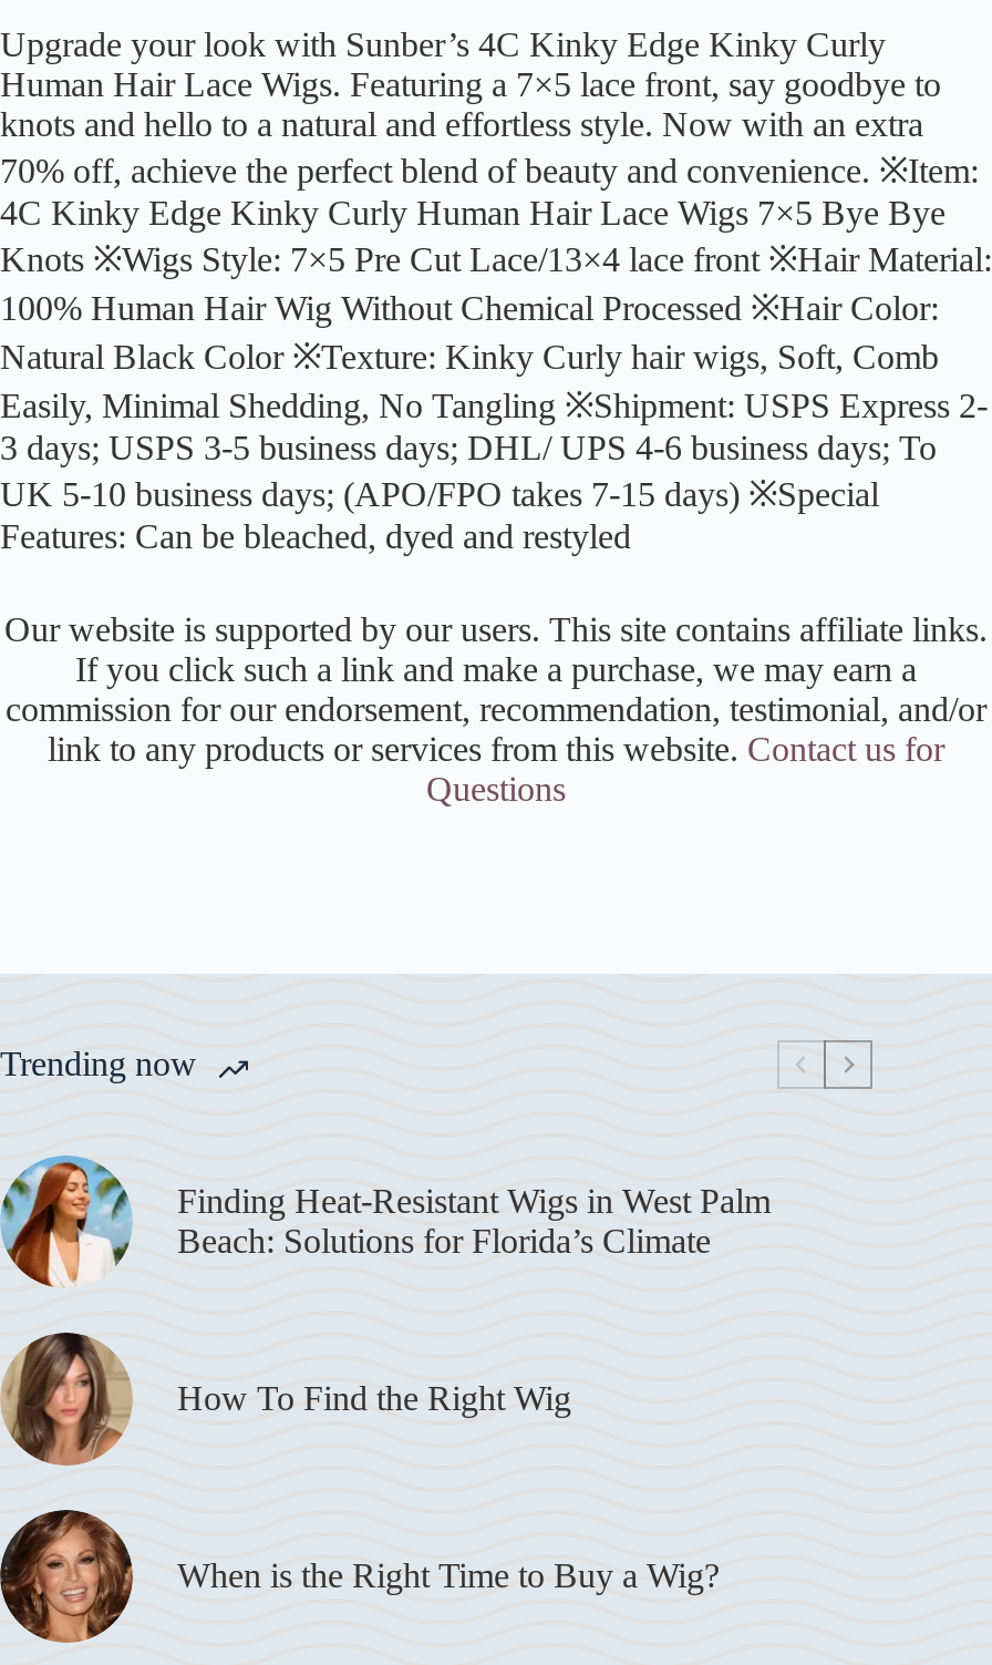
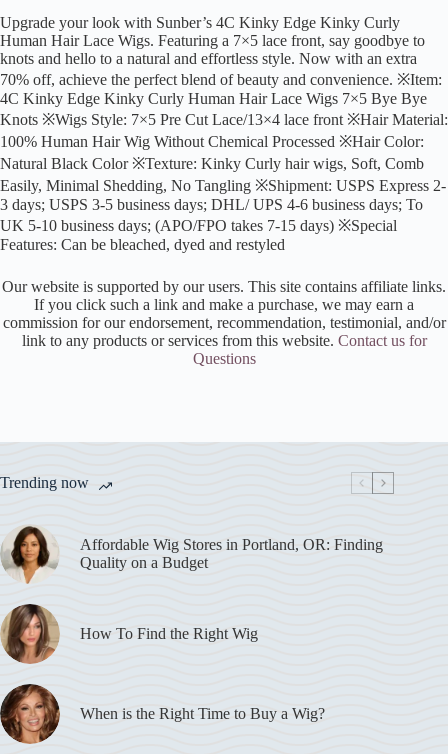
- [image]
- Finding Heat-Resistant Wigs in West Palm
- Beach: Solutions for Florida’s Climate
+ [image]
+ Affordable Wig Stores in Portland, OR: Finding
+ Quality on a Budget
